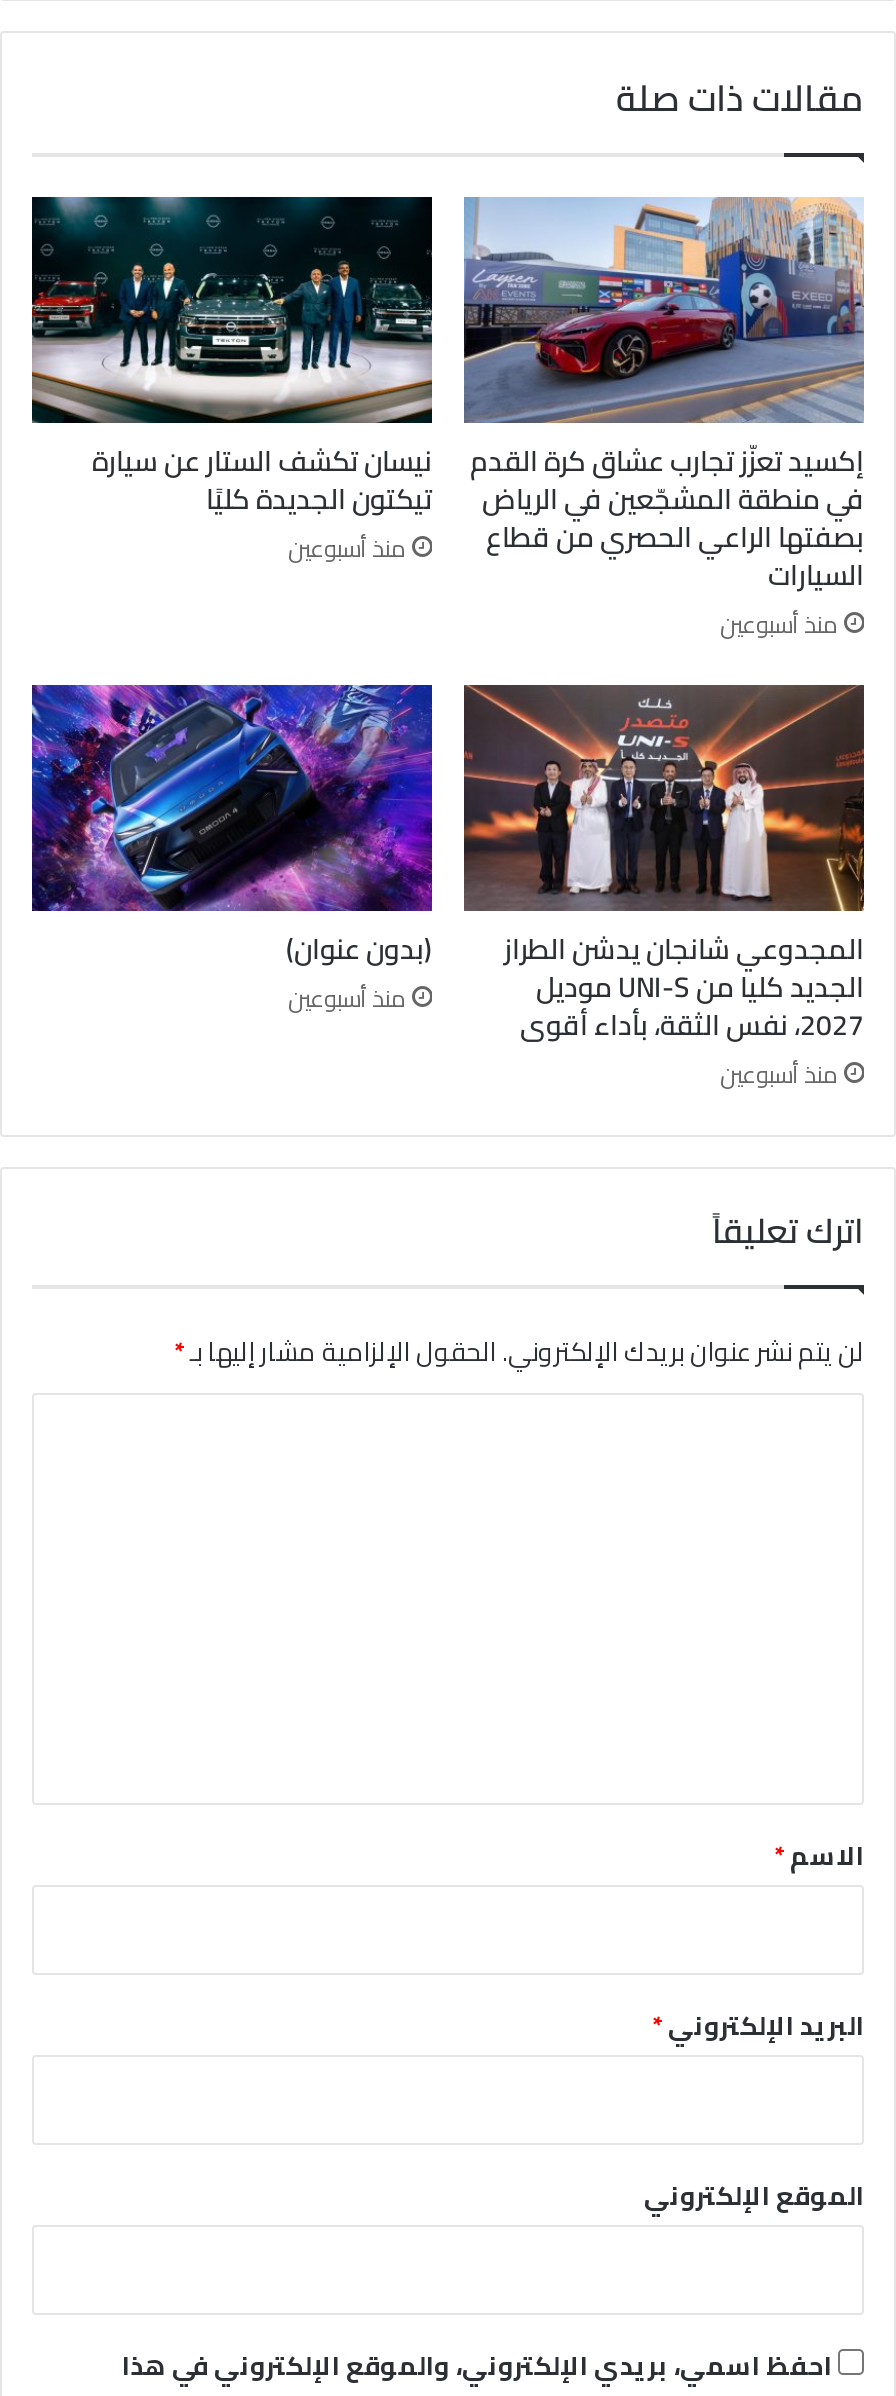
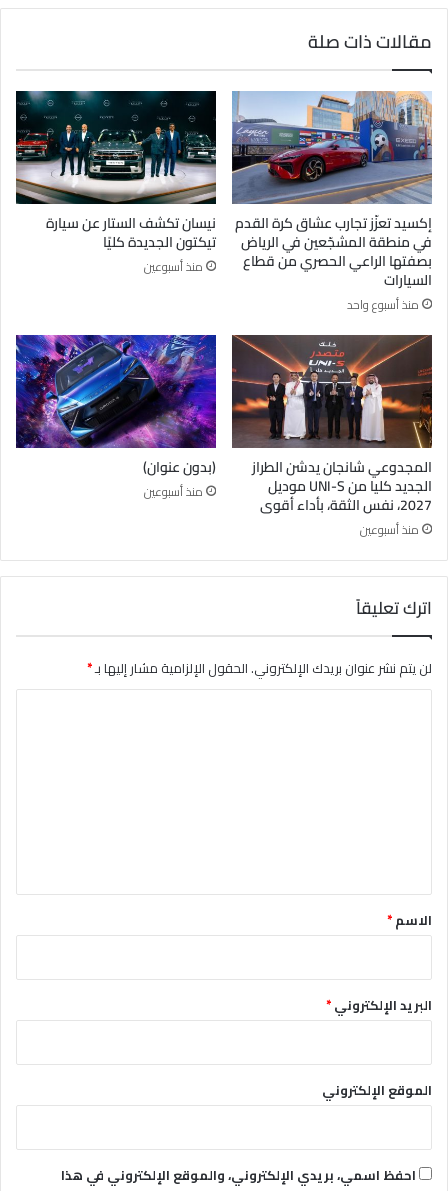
- منذ أسبوعين
+ منذ أسبوع واحد
